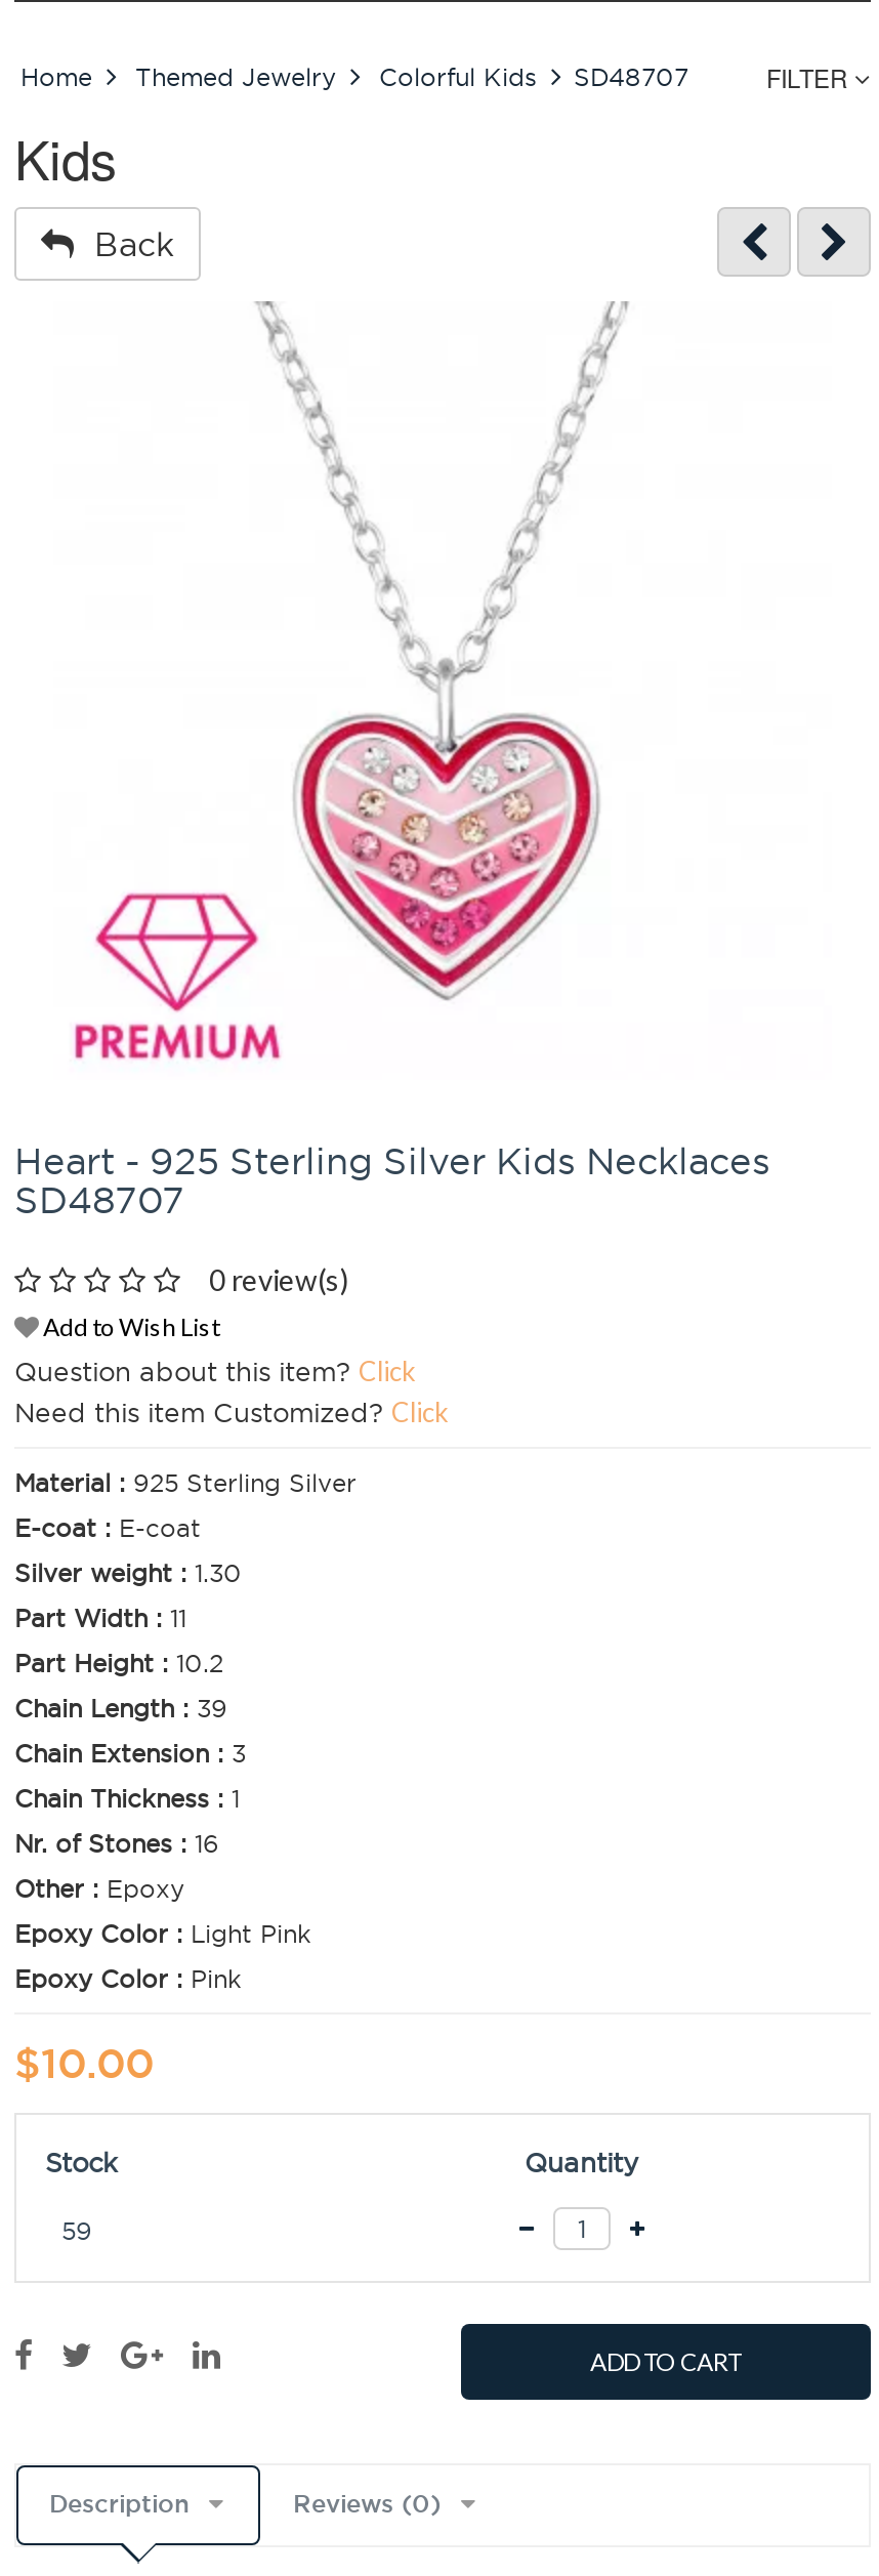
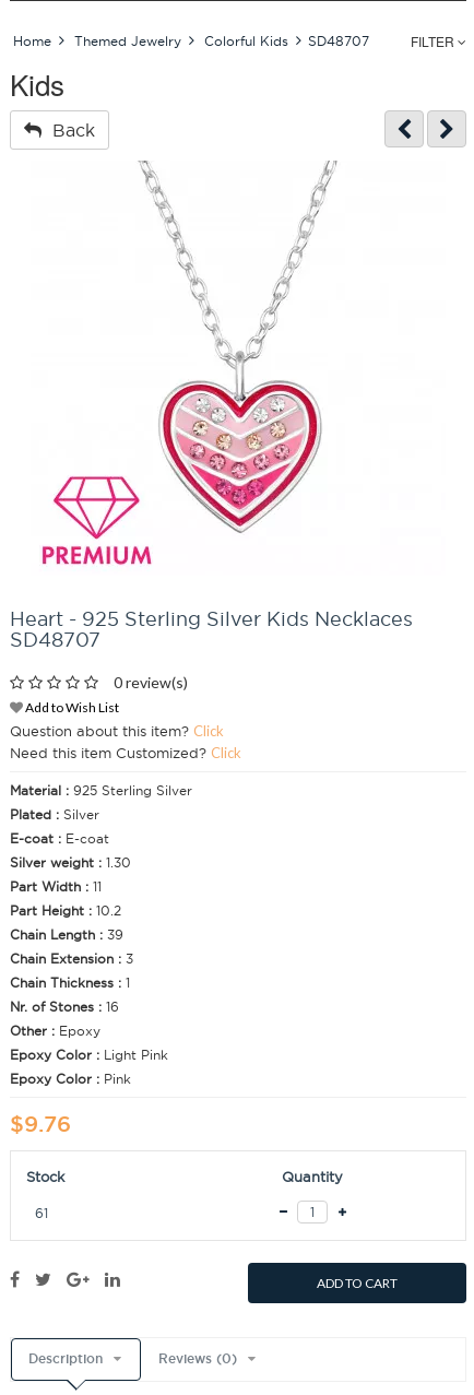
+ Plated : Silver

- $10.00
+ $9.76

- 59
+ 61
